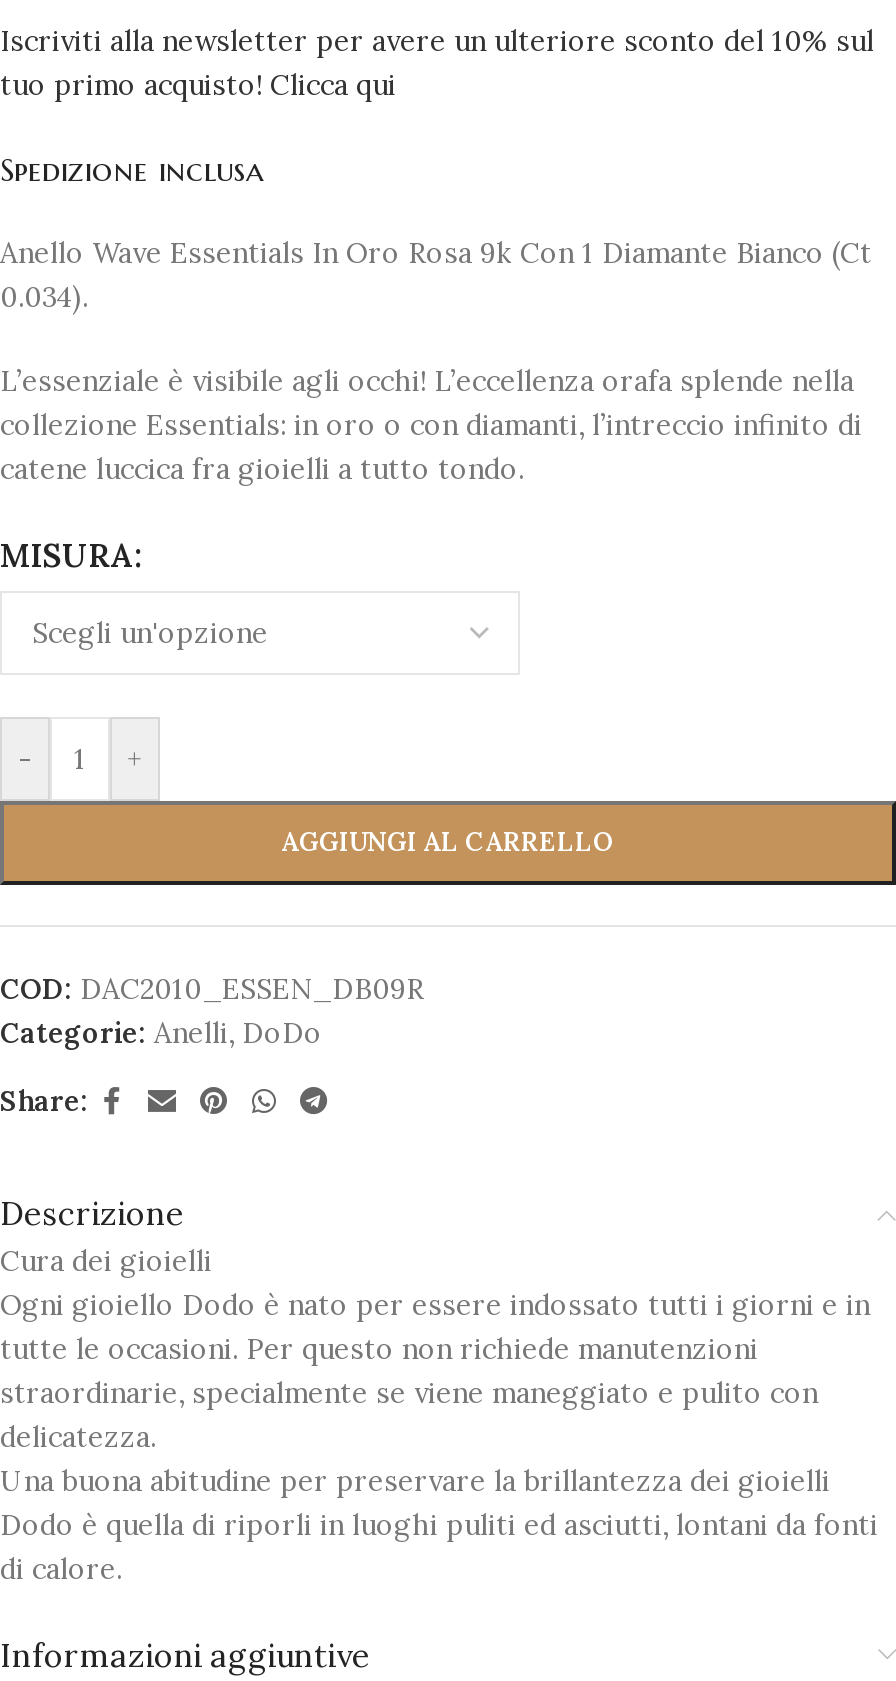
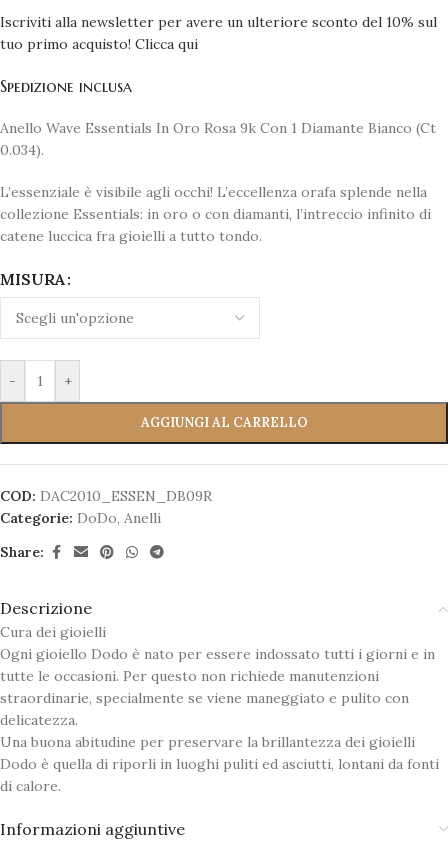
- Categorie: Anelli, DoDo
+ Categorie: DoDo, Anelli
